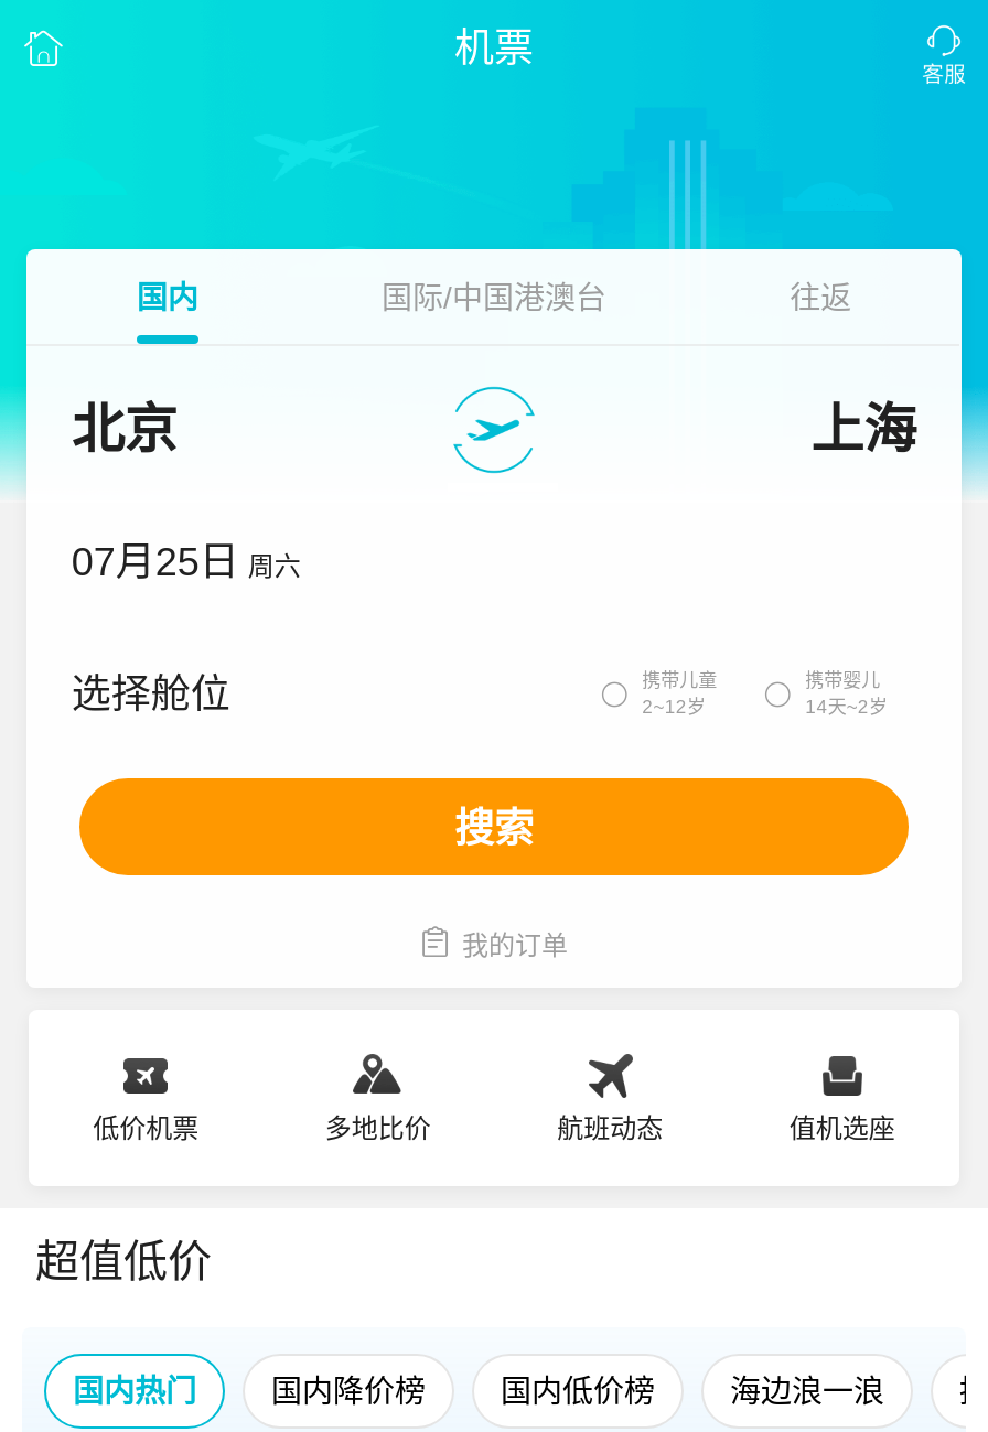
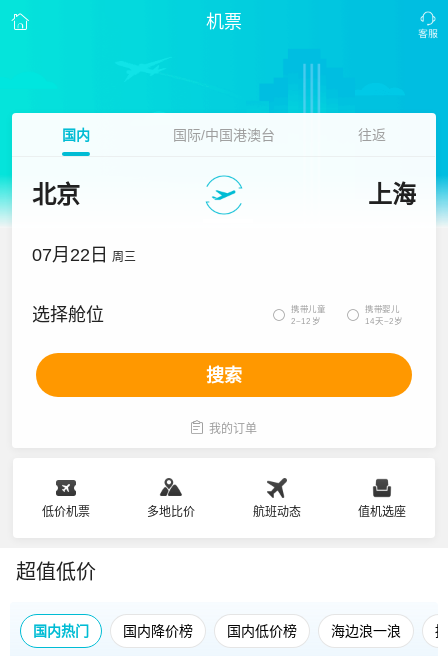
- 07月25日 周六
+ 07月22日 周三
